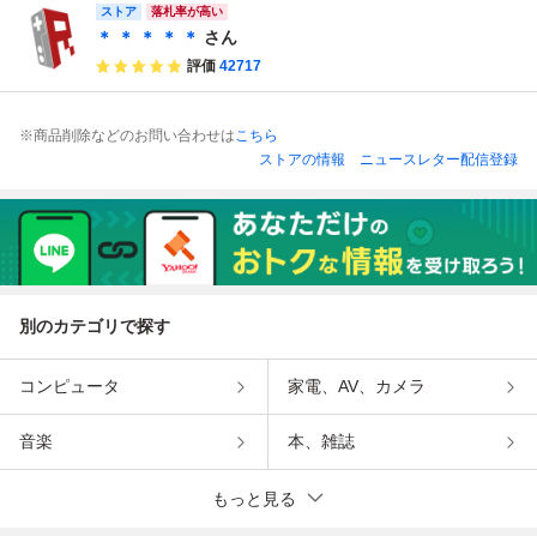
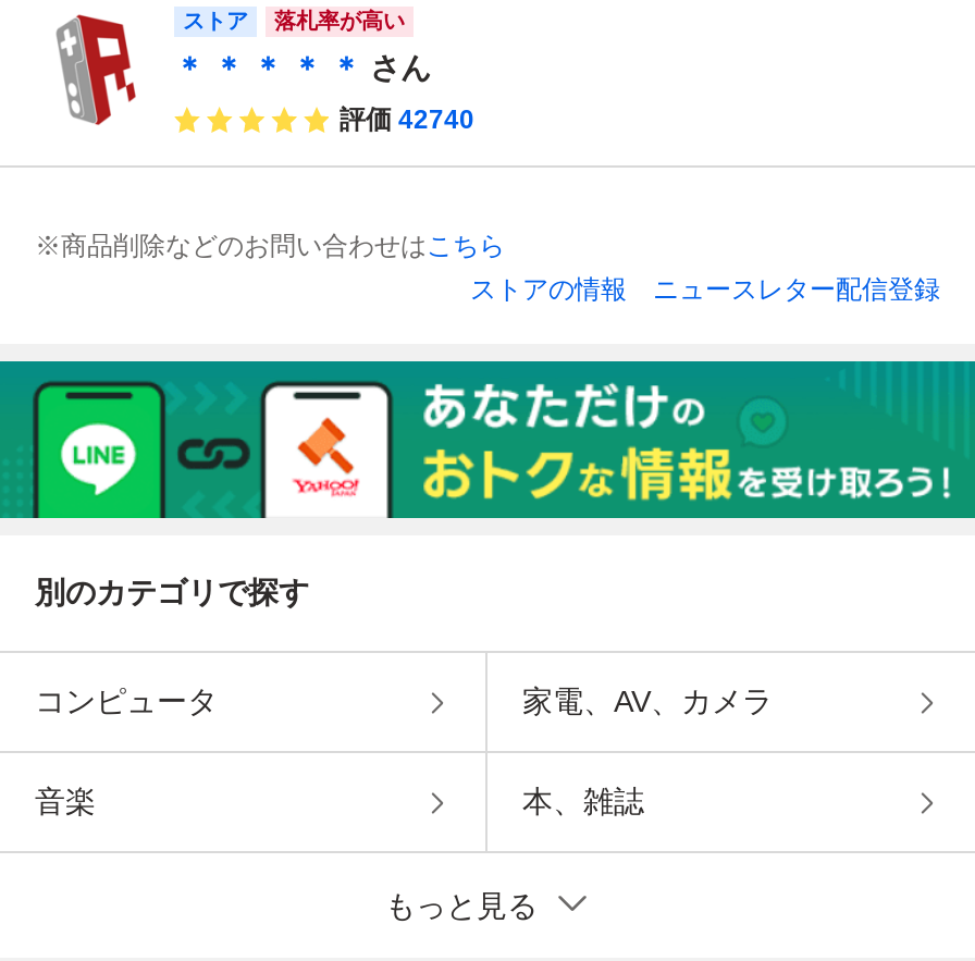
- 評価 42717
+ 評価 42740
